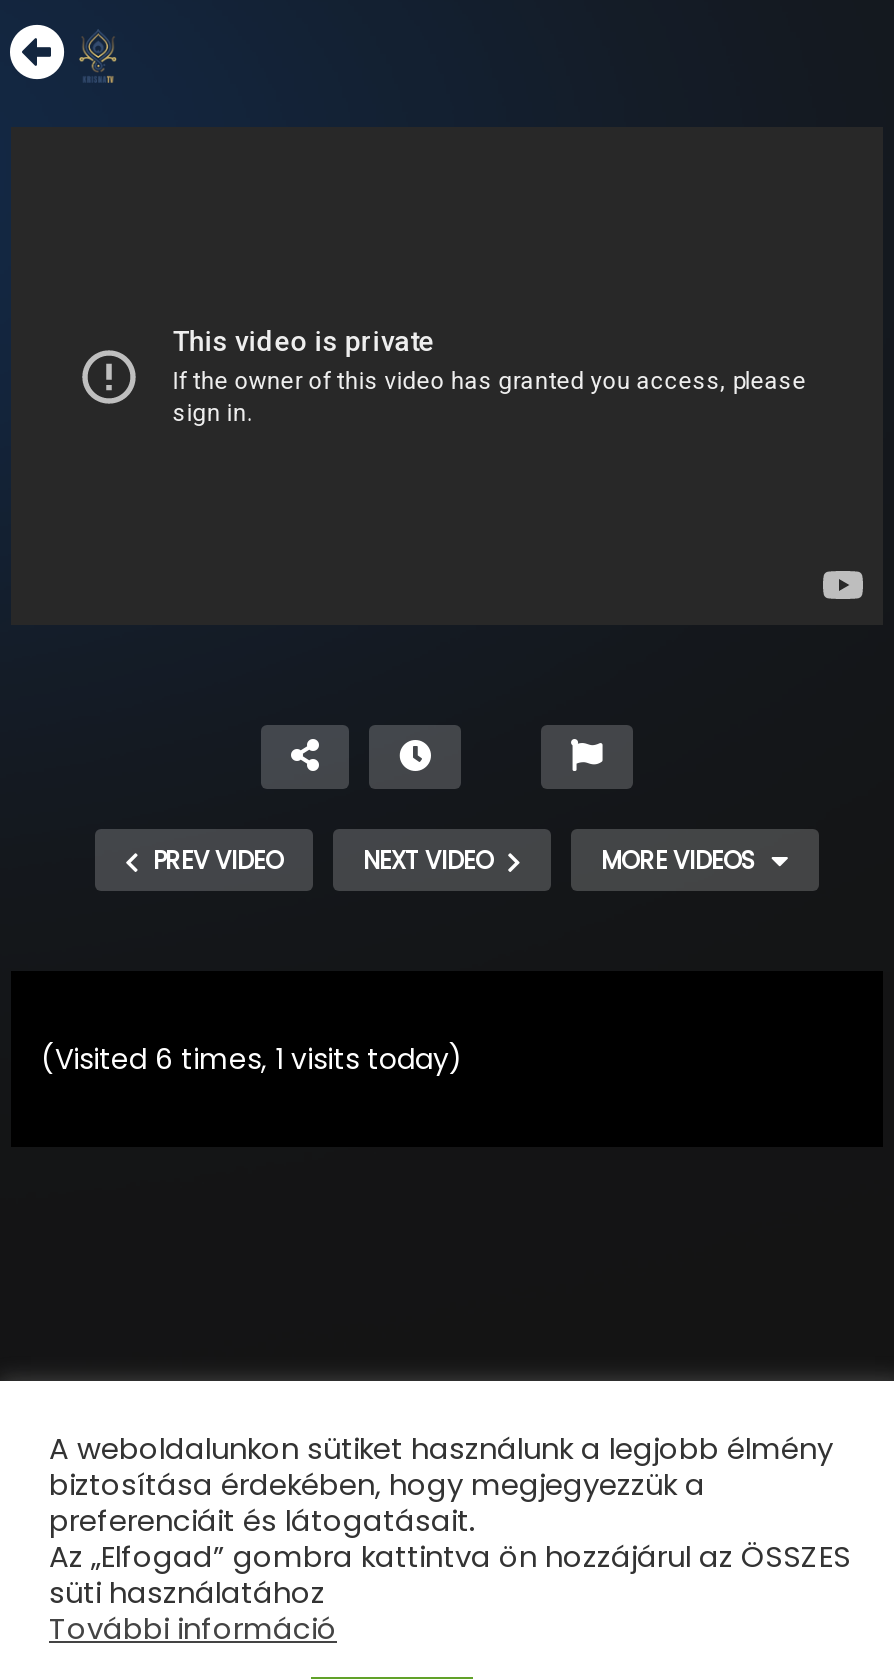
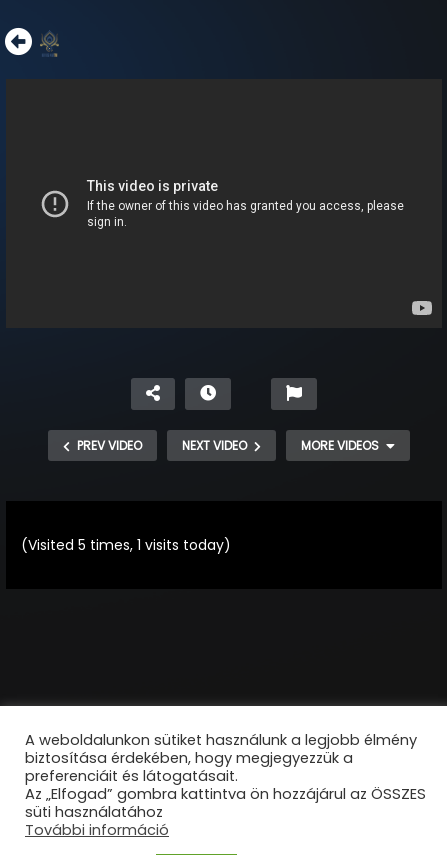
- (Visited 6 times, 1 visits today)
+ (Visited 5 times, 1 visits today)
